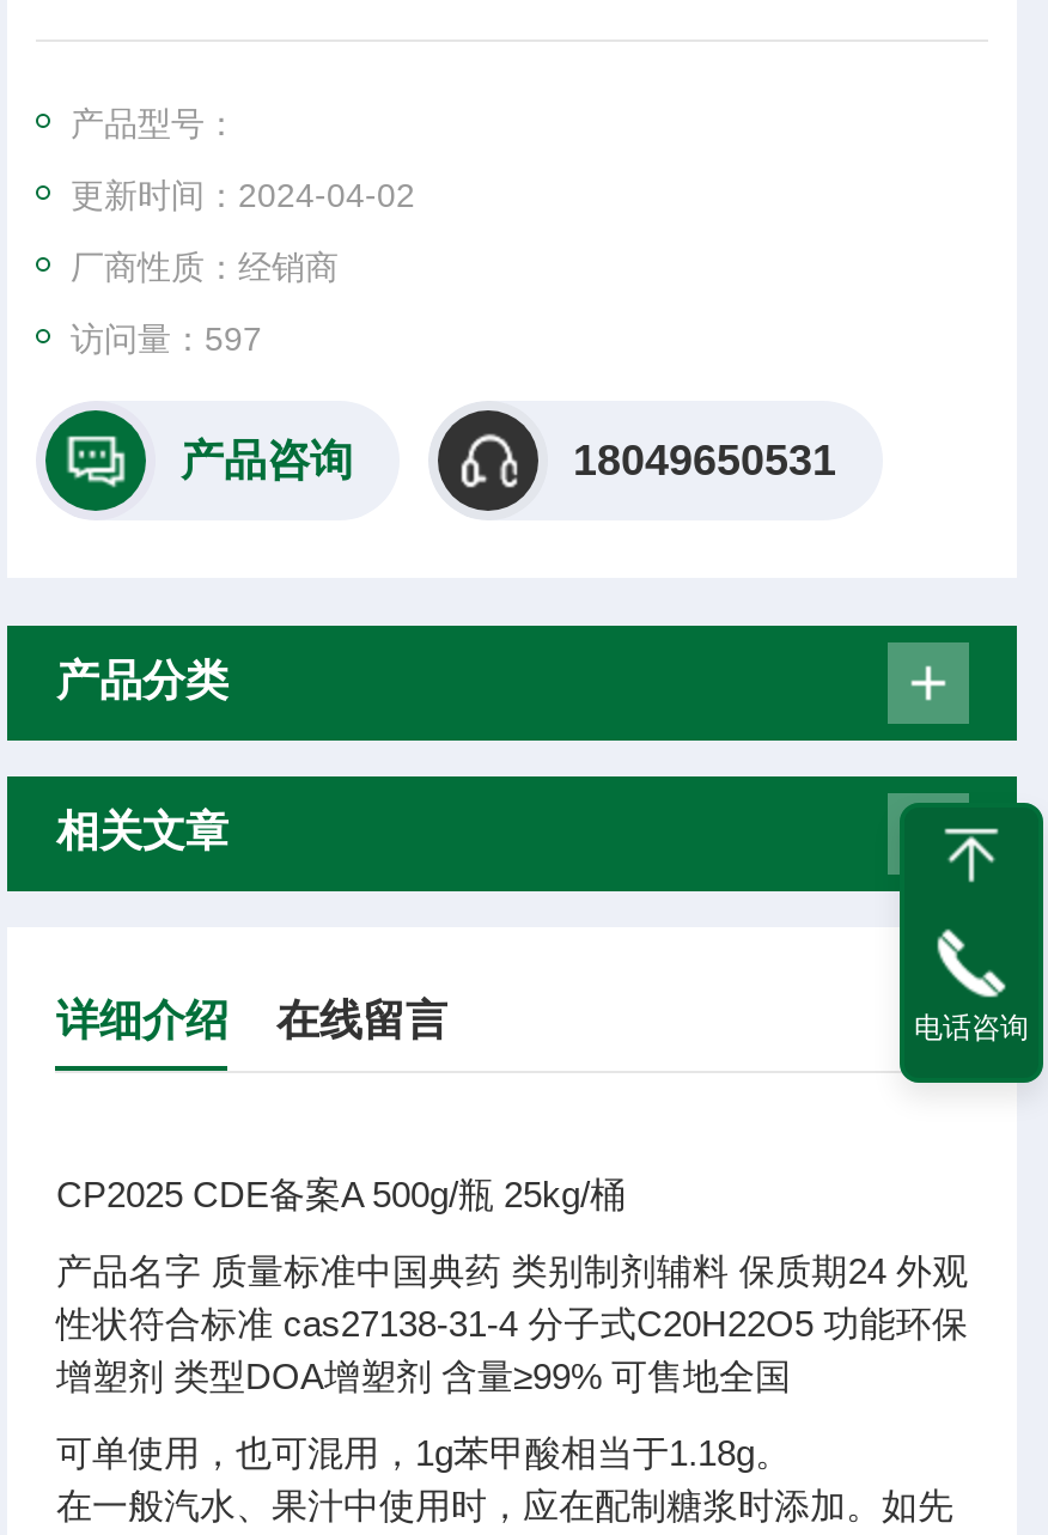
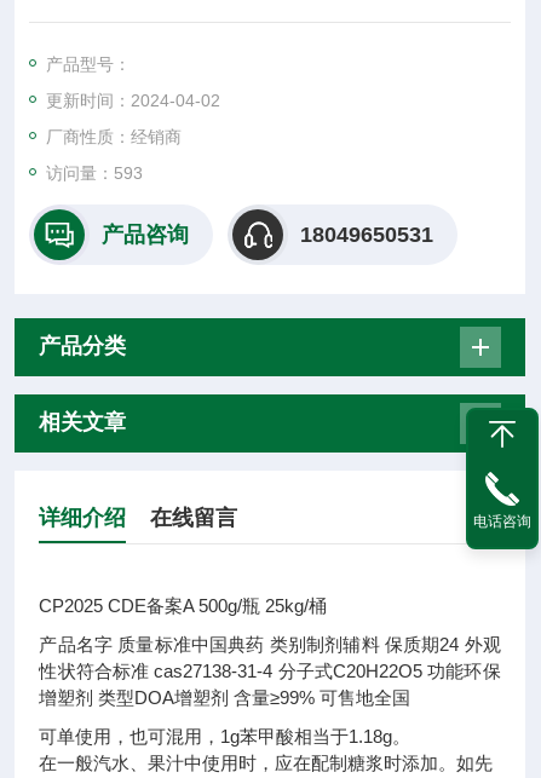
- 访问量：597
+ 访问量：593
